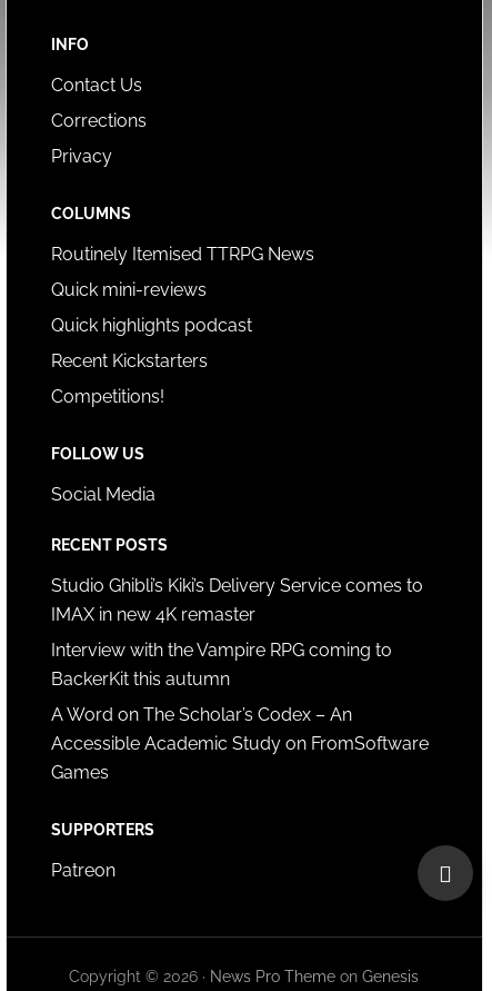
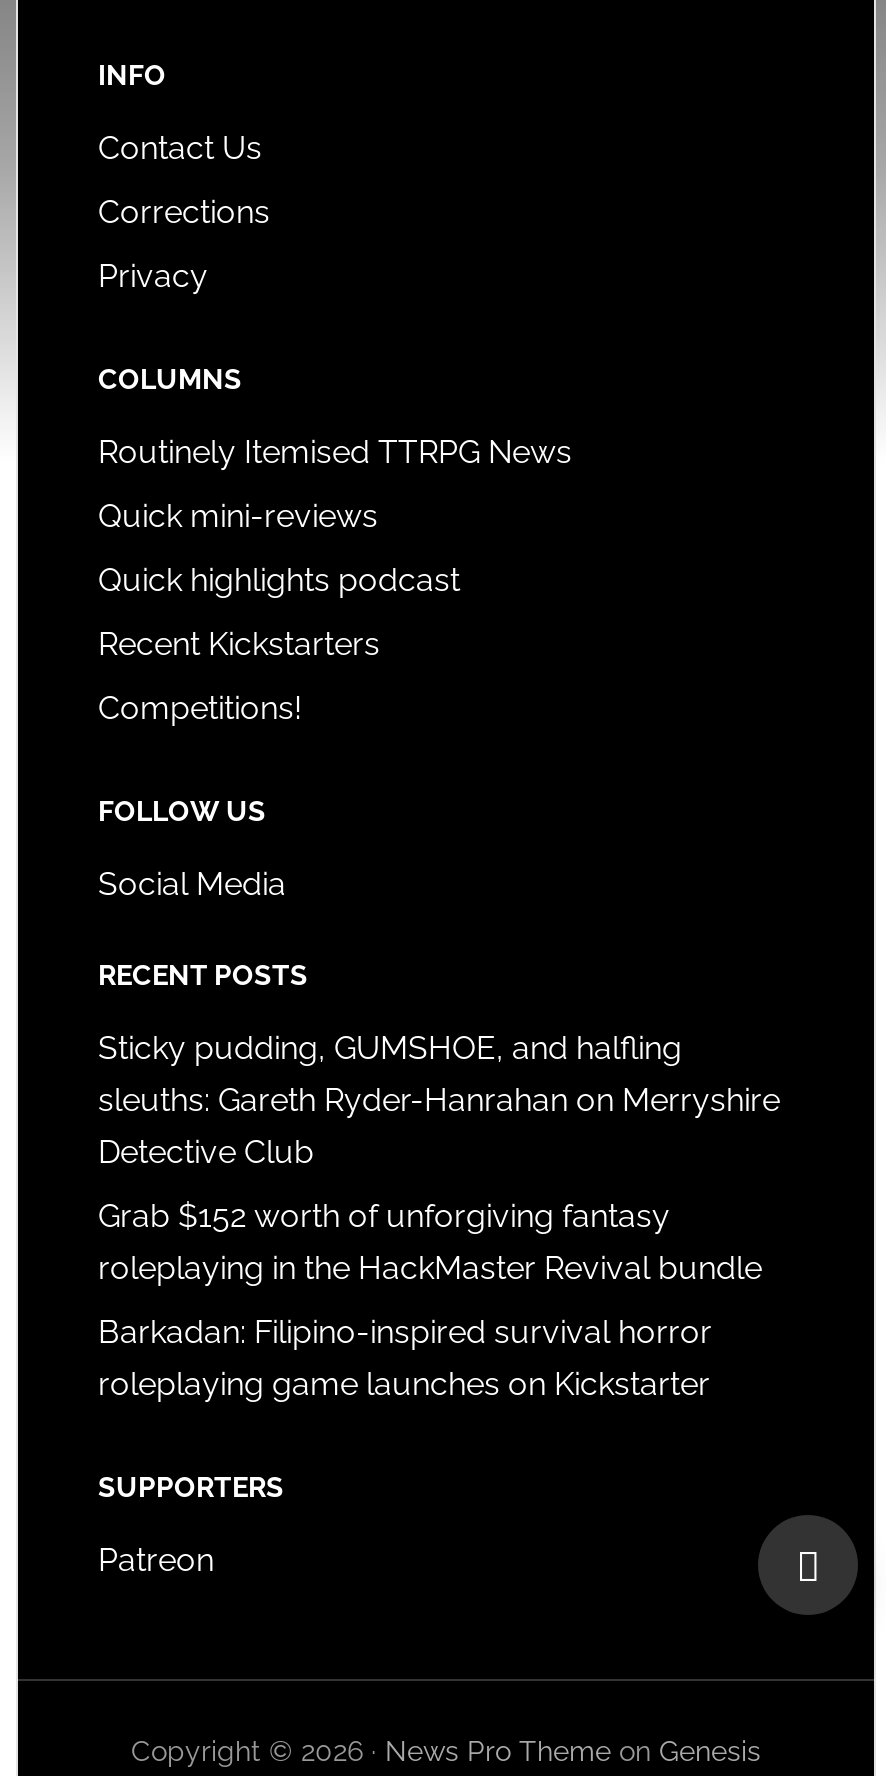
- Studio Ghibli’s Kiki’s Delivery Service comes to
- IMAX in new 4K remaster
+ Sticky pudding, GUMSHOE, and halfling
+ sleuths: Gareth Ryder-Hanrahan on Merryshire
+ Detective Club

- Interview with the Vampire RPG coming to
- BackerKit this autumn
+ Grab $152 worth of unforgiving fantasy
+ roleplaying in the HackMaster Revival bundle

- A Word on The Scholar’s Codex – An
- Accessible Academic Study on FromSoftware
- Games
+ Barkadan: Filipino-inspired survival horror
+ roleplaying game launches on Kickstarter
